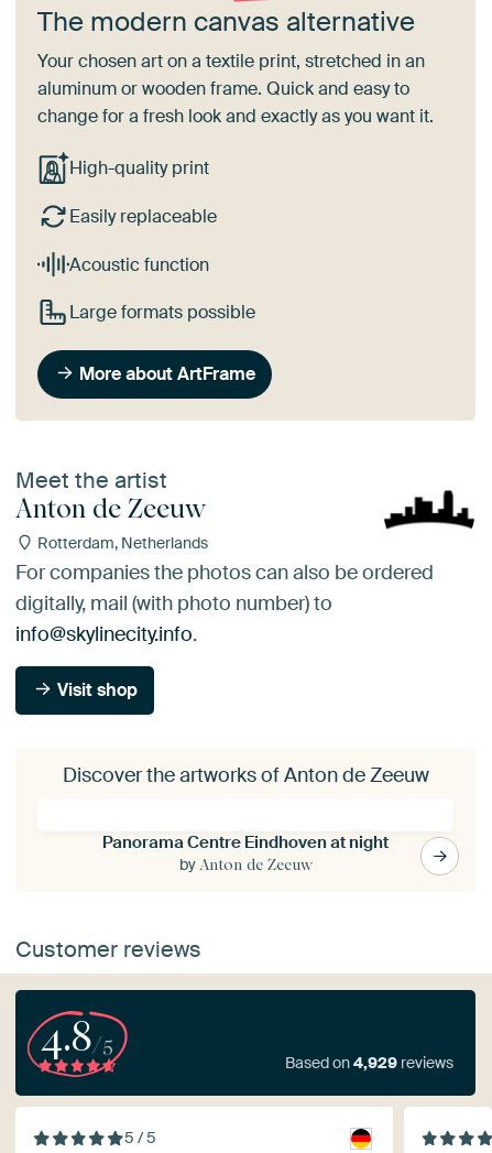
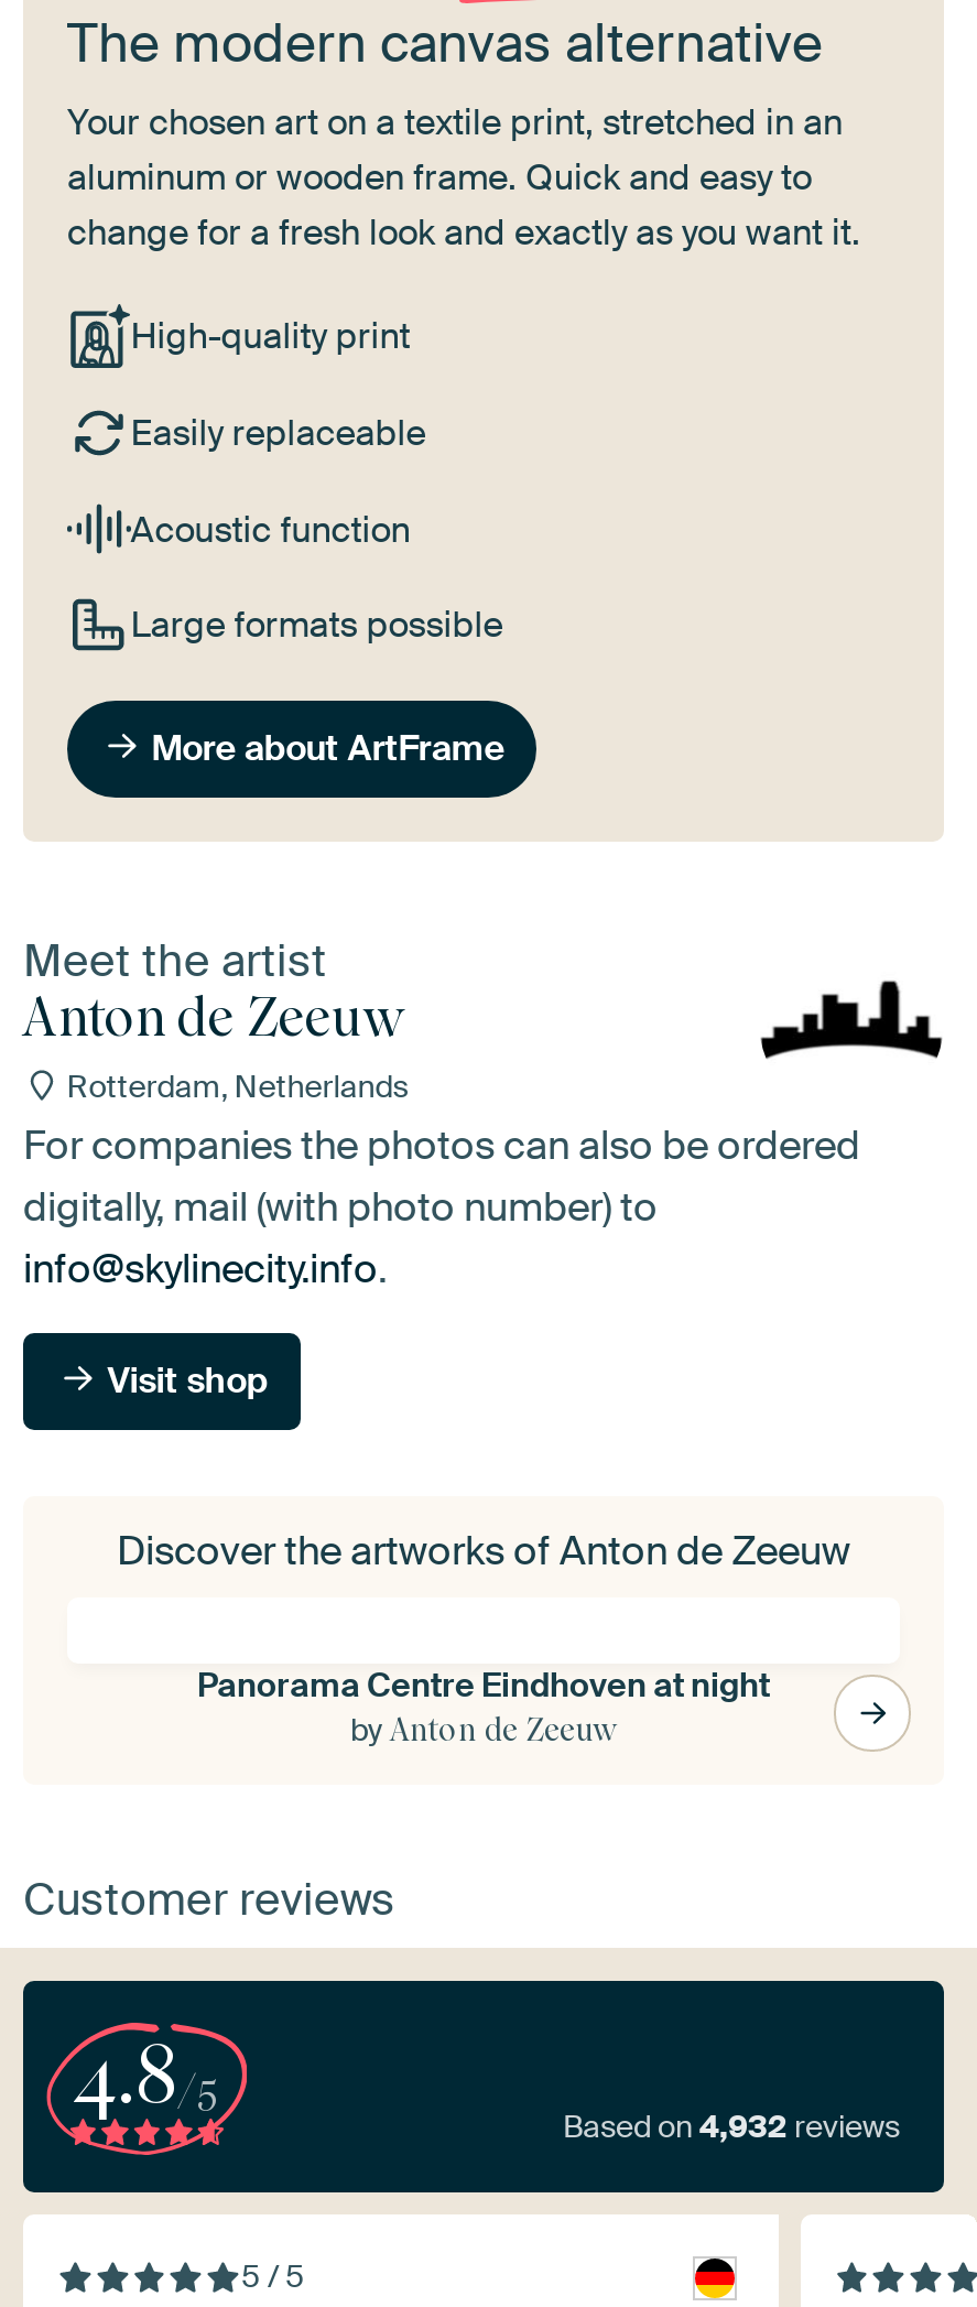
- Based on 4,929 reviews
+ Based on 4,932 reviews
